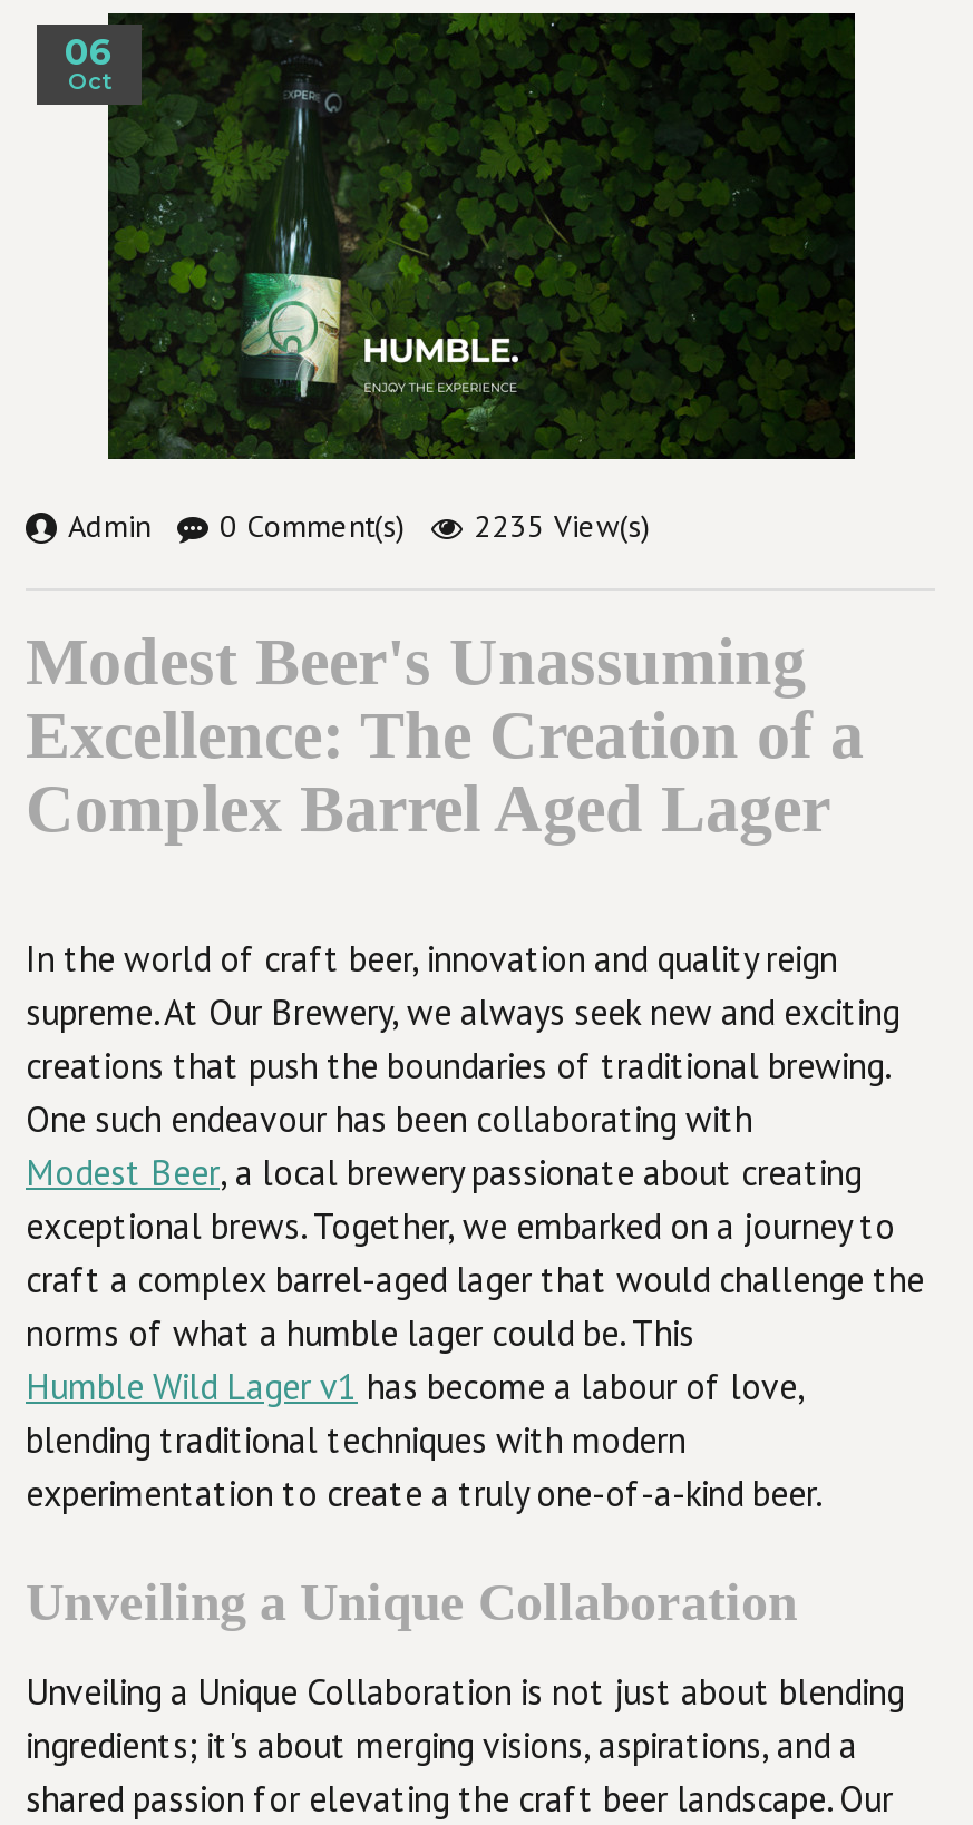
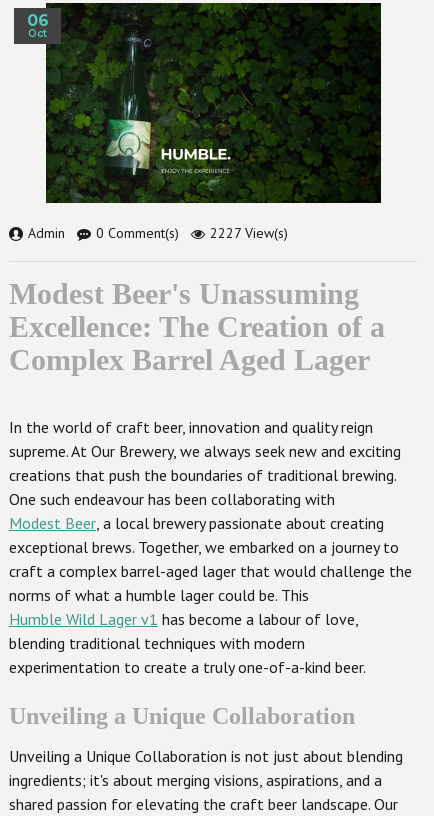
- Admin 0 Comment(s) 2235 View(s)
+ Admin 0 Comment(s) 2227 View(s)
